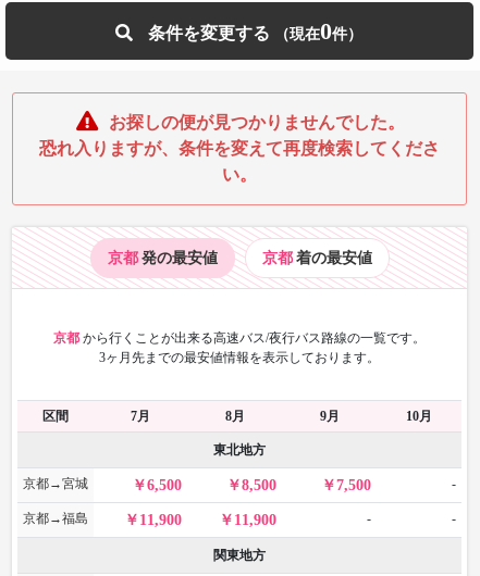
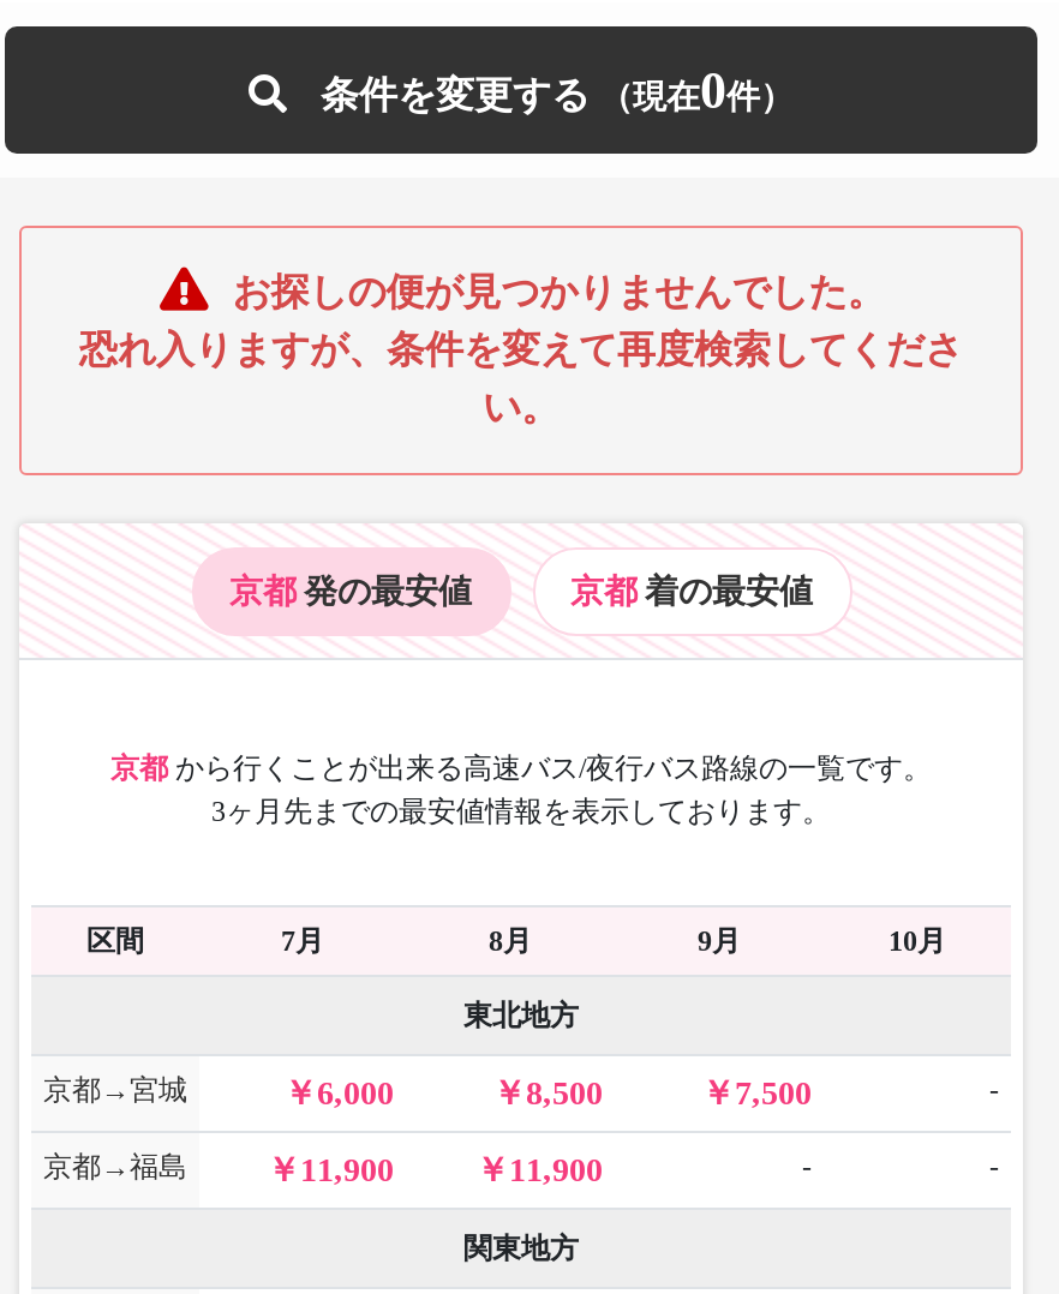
- 6,500
+ 6,000
